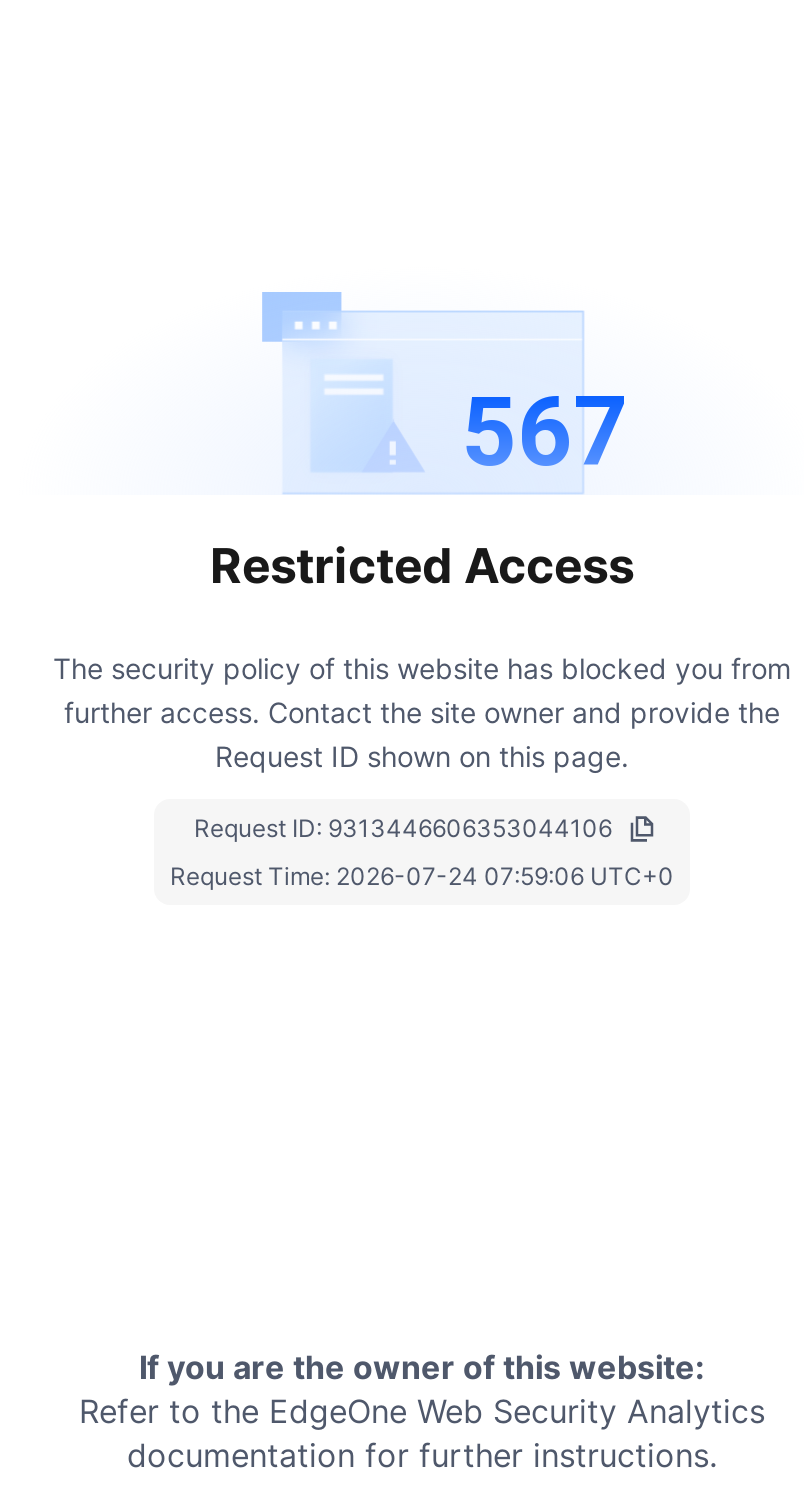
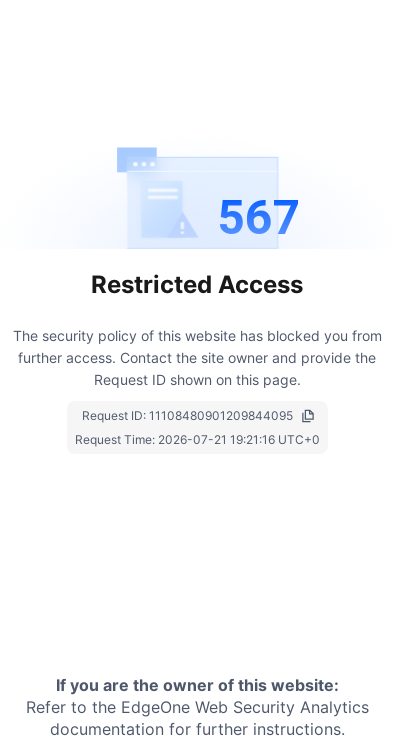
- Request ID: 9313446606353044106
+ Request ID: 11108480901209844095

- Request Time: 2026-07-24 07:59:06 UTC+0
+ Request Time: 2026-07-21 19:21:16 UTC+0
